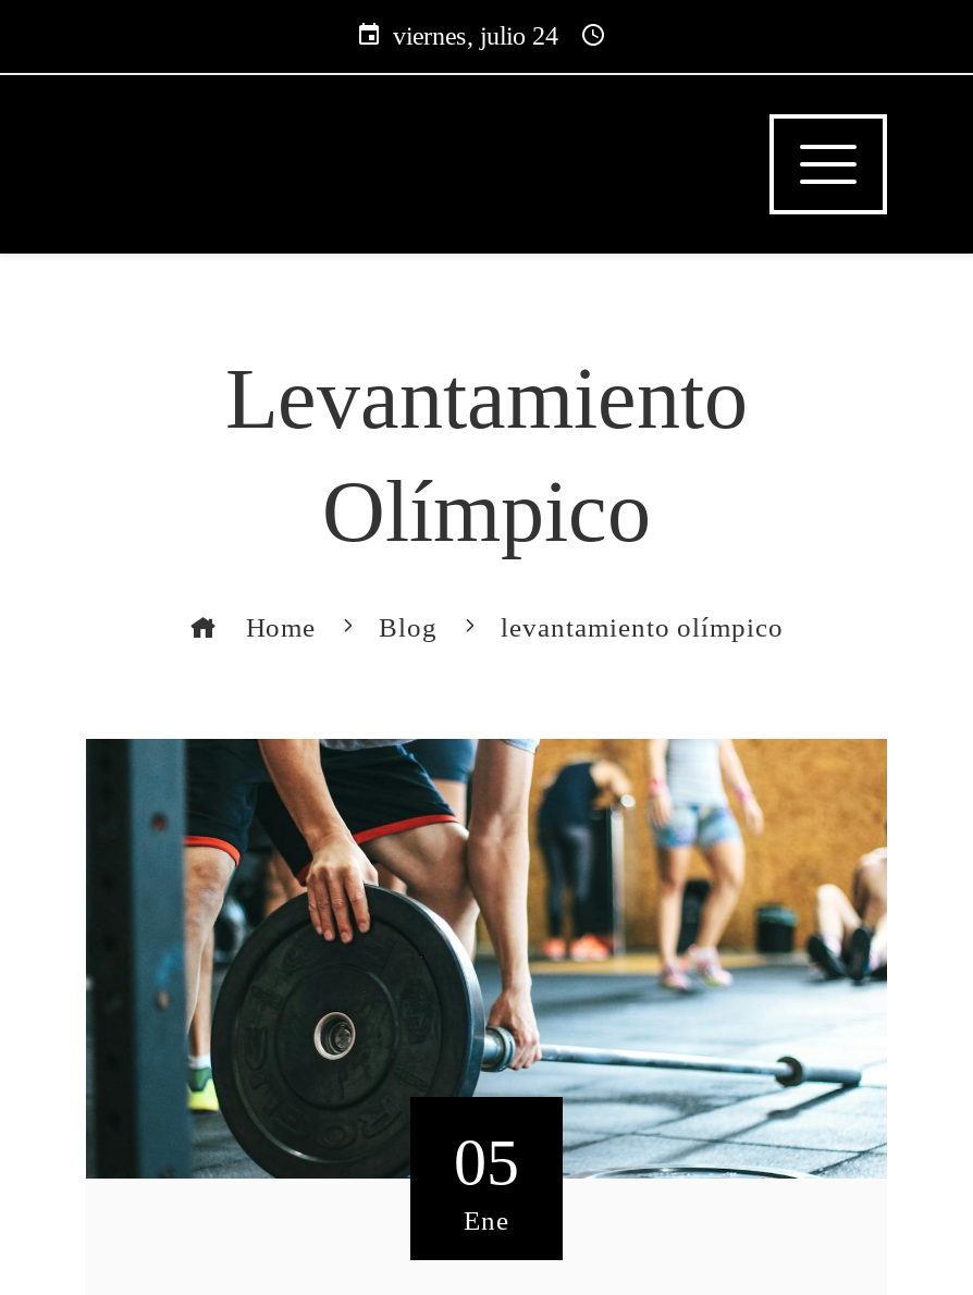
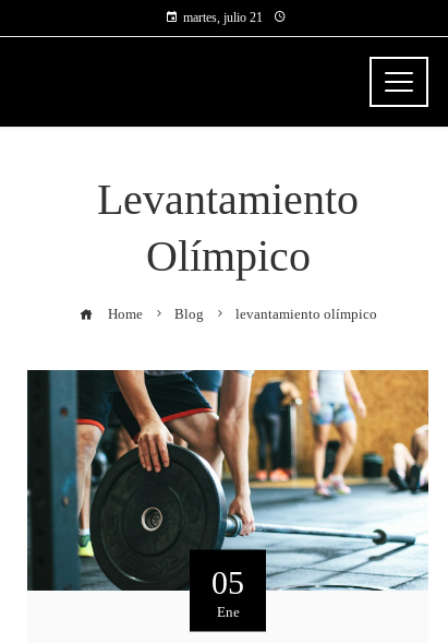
- viernes, julio 24
+ martes, julio 21
